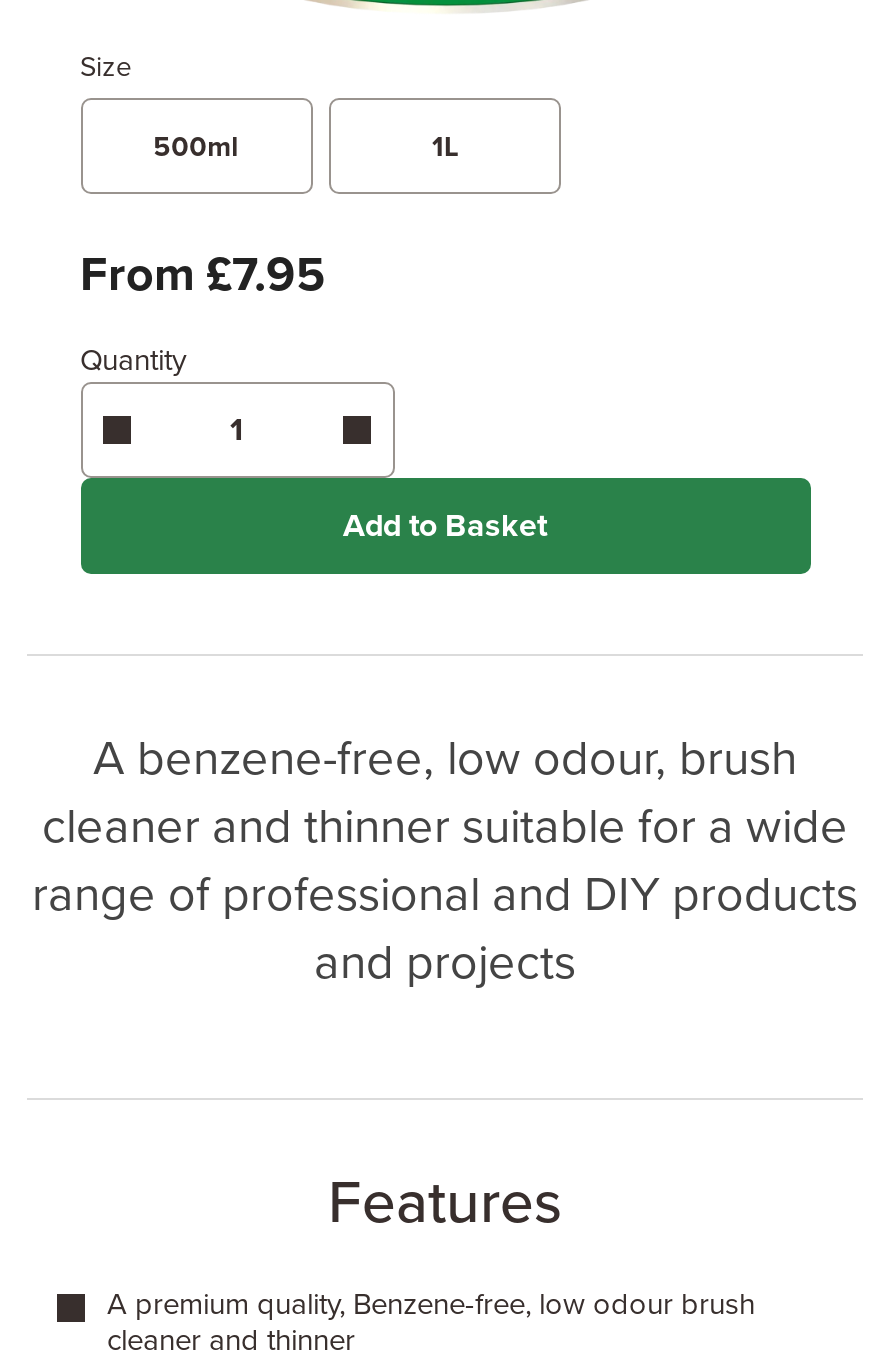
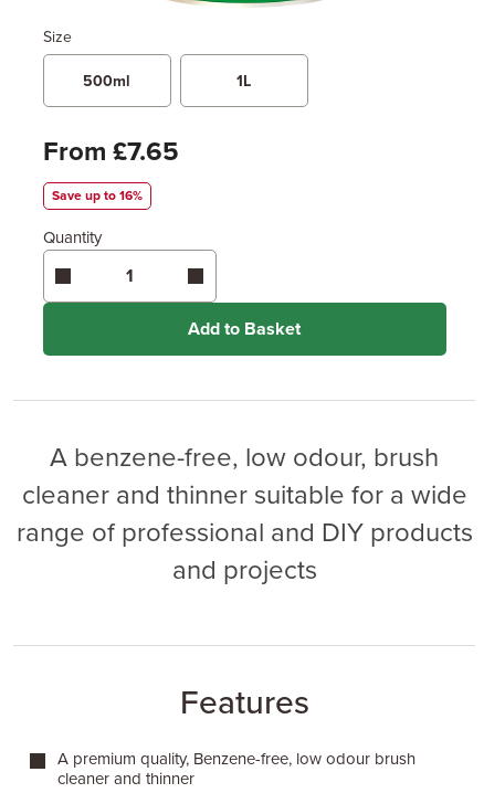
- From £7.95
+ From £7.65
+ Save up to 16%
